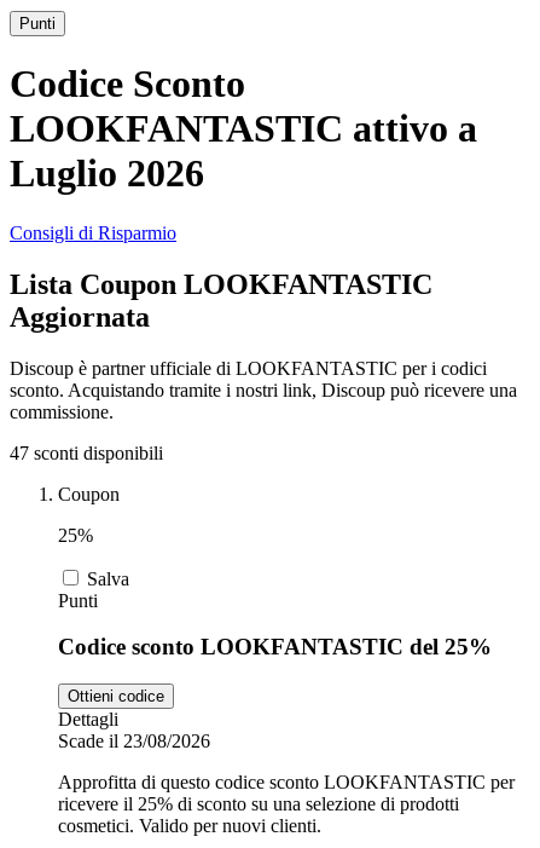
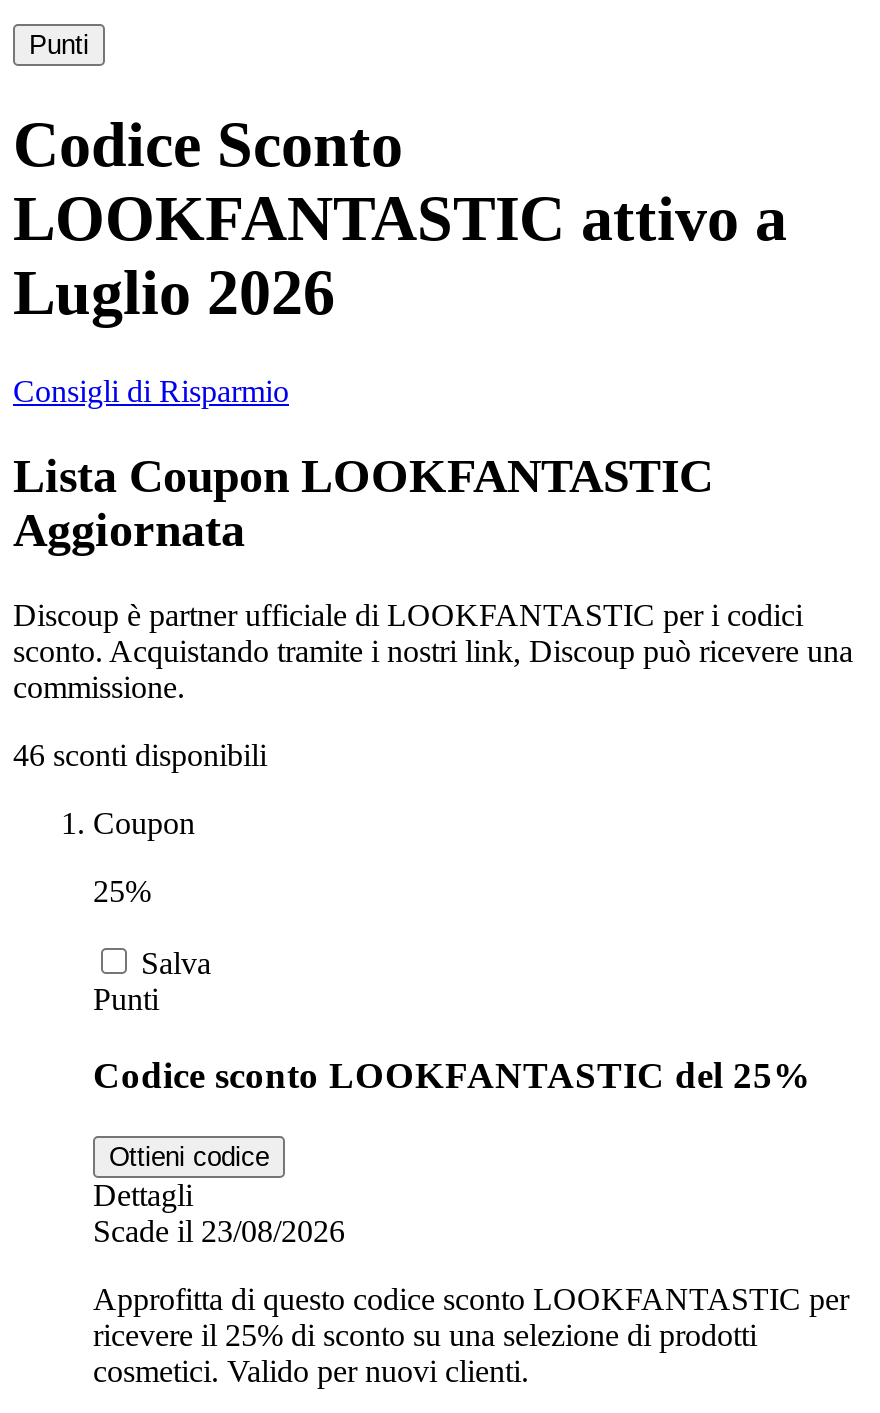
- 47 sconti disponibili
+ 46 sconti disponibili
